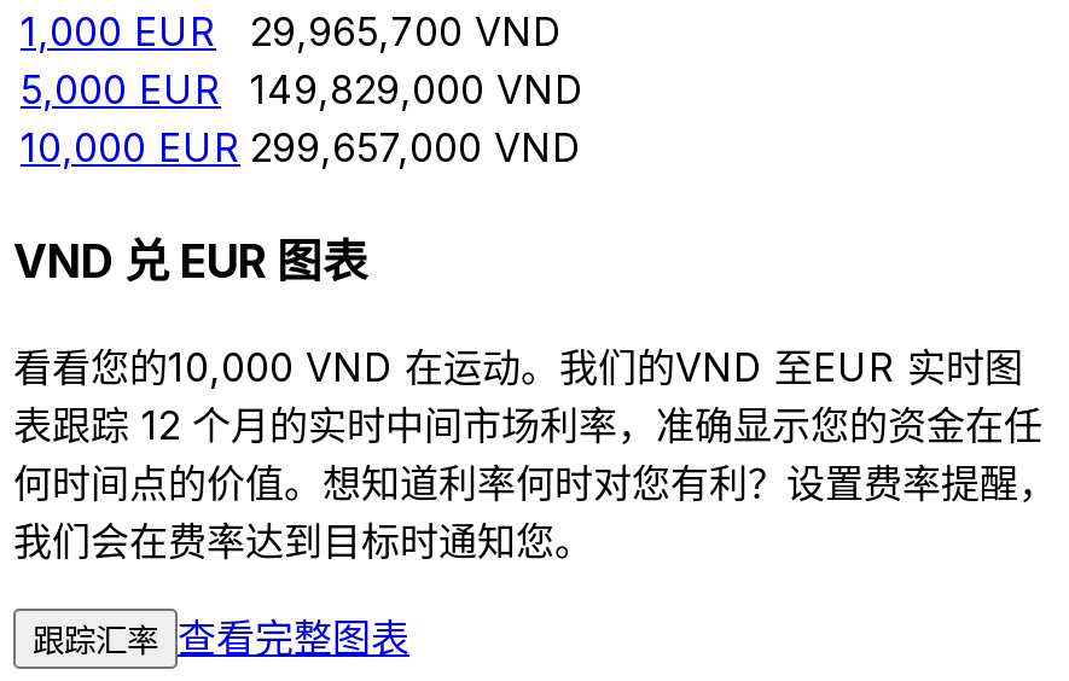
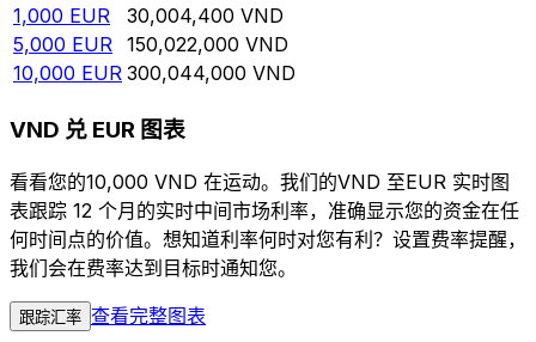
- 1,000 EUR 29,965,700 VND
+ 1,000 EUR 30,004,400 VND

- 5,000 EUR 149,829,000 VND
+ 5,000 EUR 150,022,000 VND

- 10,000 EUR 299,657,000 VND
+ 10,000 EUR 300,044,000 VND
